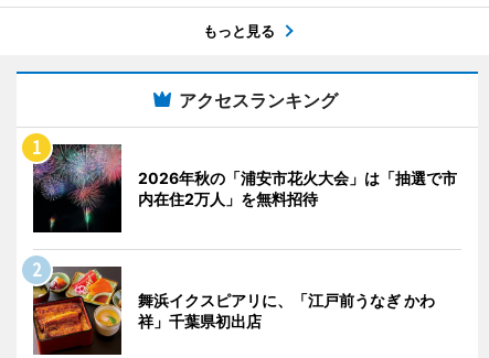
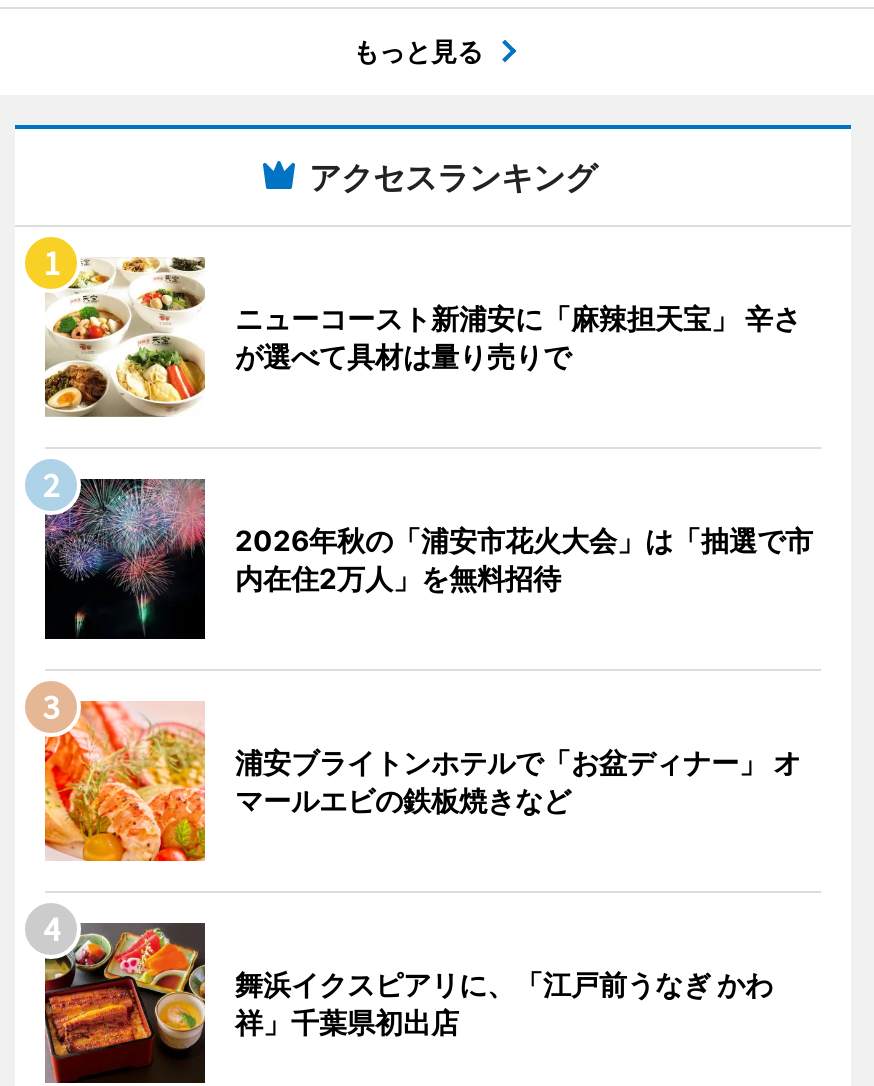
+ [image]
+ ニューコースト新浦安に「麻辣担天宝」 辛さ
+ が選べて具材は量り売りで

+ [image]
+ 浦安ブライトンホテルで「お盆ディナー」 オ
+ マールエビの鉄板焼きなど
